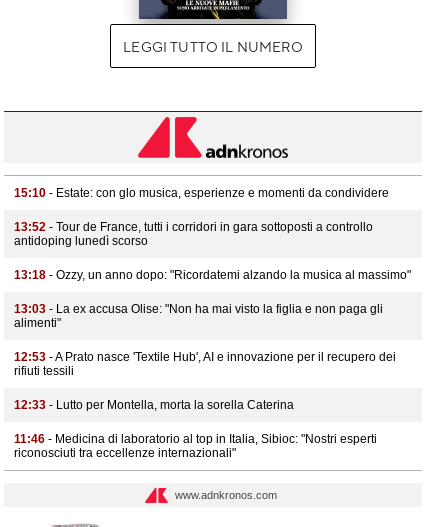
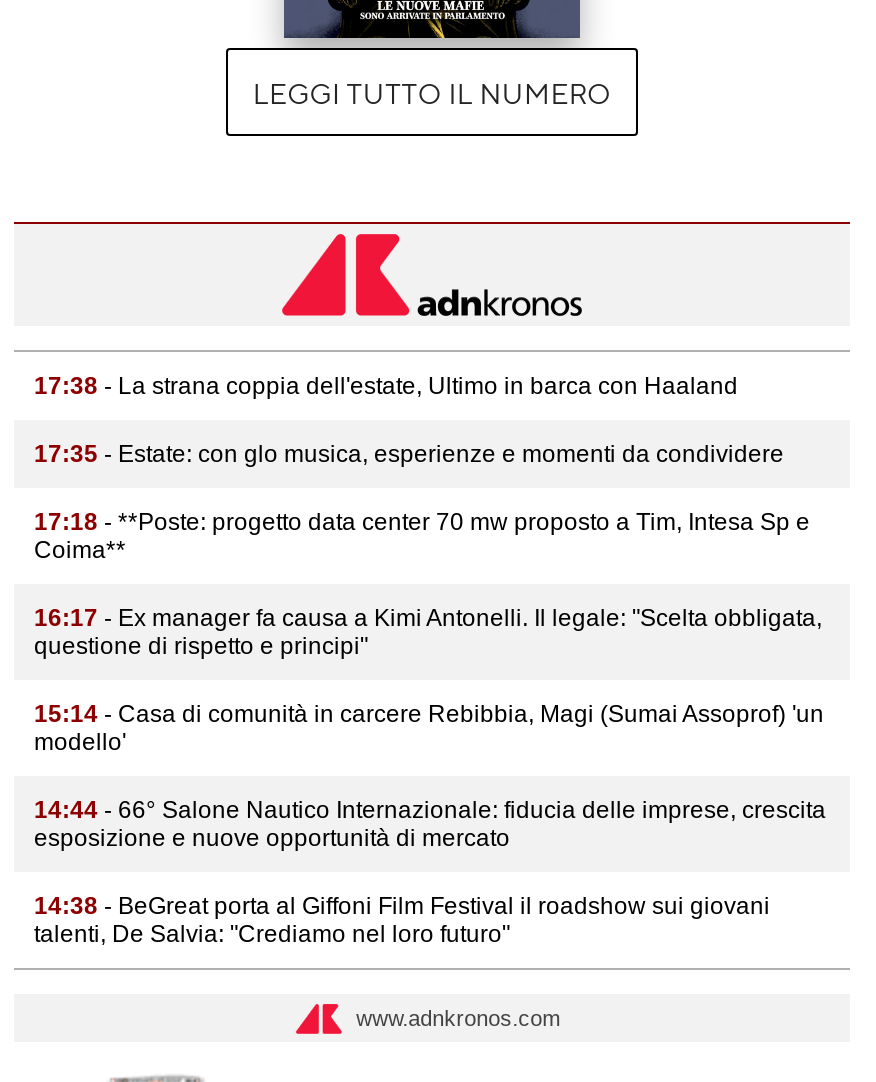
- 15:10 - Estate: con glo musica, esperienze e momenti da condividere
+ 17:38 - La strana coppia dell'estate, Ultimo in barca con Haaland

- 13:52 - Tour de France, tutti i corridori in gara sottoposti a controllo
- antidoping lunedì scorso
+ 17:35 - Estate: con glo musica, esperienze e momenti da condividere

- 13:18 - Ozzy, un anno dopo: "Ricordatemi alzando la musica al massimo"
+ 17:18 - **Poste: progetto data center 70 mw proposto a Tim, Intesa Sp e
+ Coima**

- 13:03 - La ex accusa Olise: "Non ha mai visto la figlia e non paga gli
- alimenti"
+ 16:17 - Ex manager fa causa a Kimi Antonelli. Il legale: "Scelta obbligata,
+ questione di rispetto e principi"

- 12:53 - A Prato nasce 'Textile Hub', AI e innovazione per il recupero dei
- rifiuti tessili
+ 15:14 - Casa di comunità in carcere Rebibbia, Magi (Sumai Assoprof) 'un
+ modello'

- 12:33 - Lutto per Montella, morta la sorella Caterina
+ 14:44 - 66° Salone Nautico Internazionale: fiducia delle imprese, crescita
+ esposizione e nuove opportunità di mercato

- 11:46 - Medicina di laboratorio al top in Italia, Sibioc: "Nostri esperti
- riconosciuti tra eccellenze internazionali"
+ 14:38 - BeGreat porta al Giffoni Film Festival il roadshow sui giovani
+ talenti, De Salvia: "Crediamo nel loro futuro"
